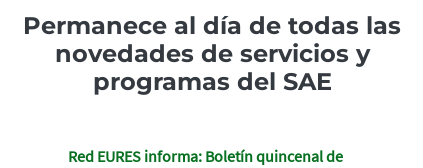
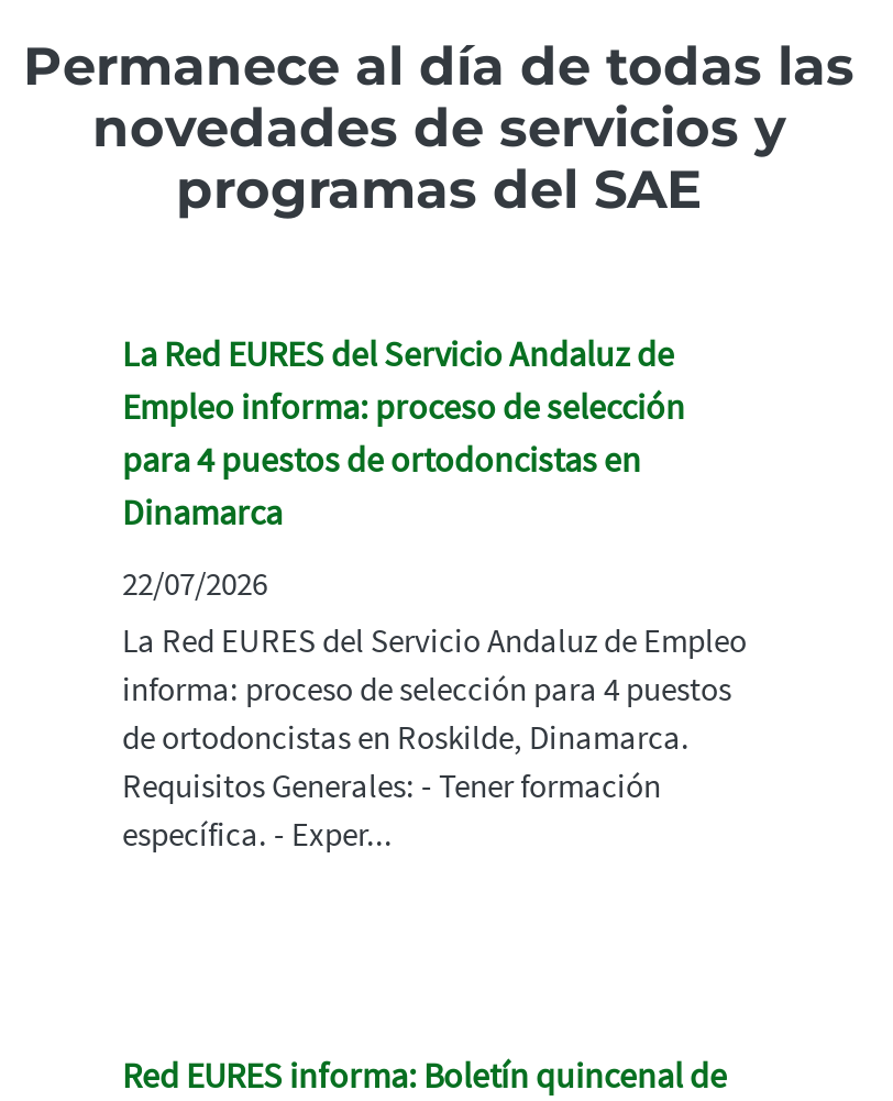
+ La Red EURES del Servicio Andaluz de
+ Empleo informa: proceso de selección
+ para 4 puestos de ortodoncistas en
+ Dinamarca
+ 22/07/2026
+ La Red EURES del Servicio Andaluz de Empleo
+ informa: proceso de selección para 4 puestos
+ de ortodoncistas en Roskilde, Dinamarca.
+ Requisitos Generales: - Tener formación
+ específica. - Exper...
